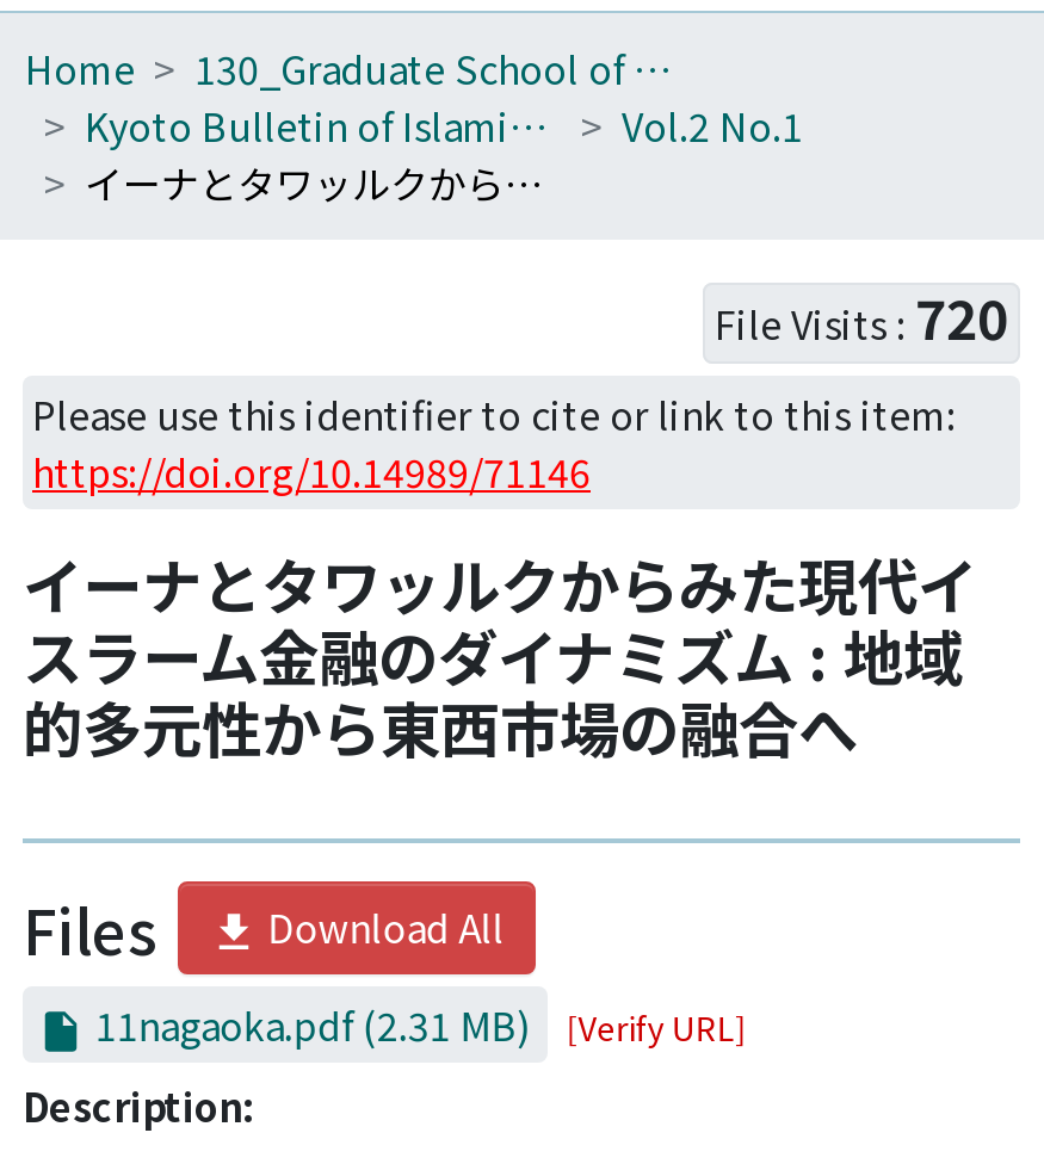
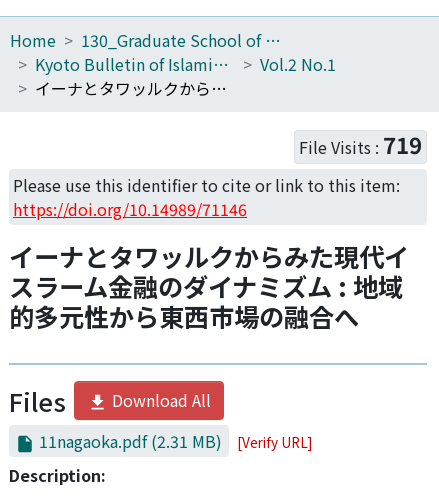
- File Visits : 720
+ File Visits : 719
